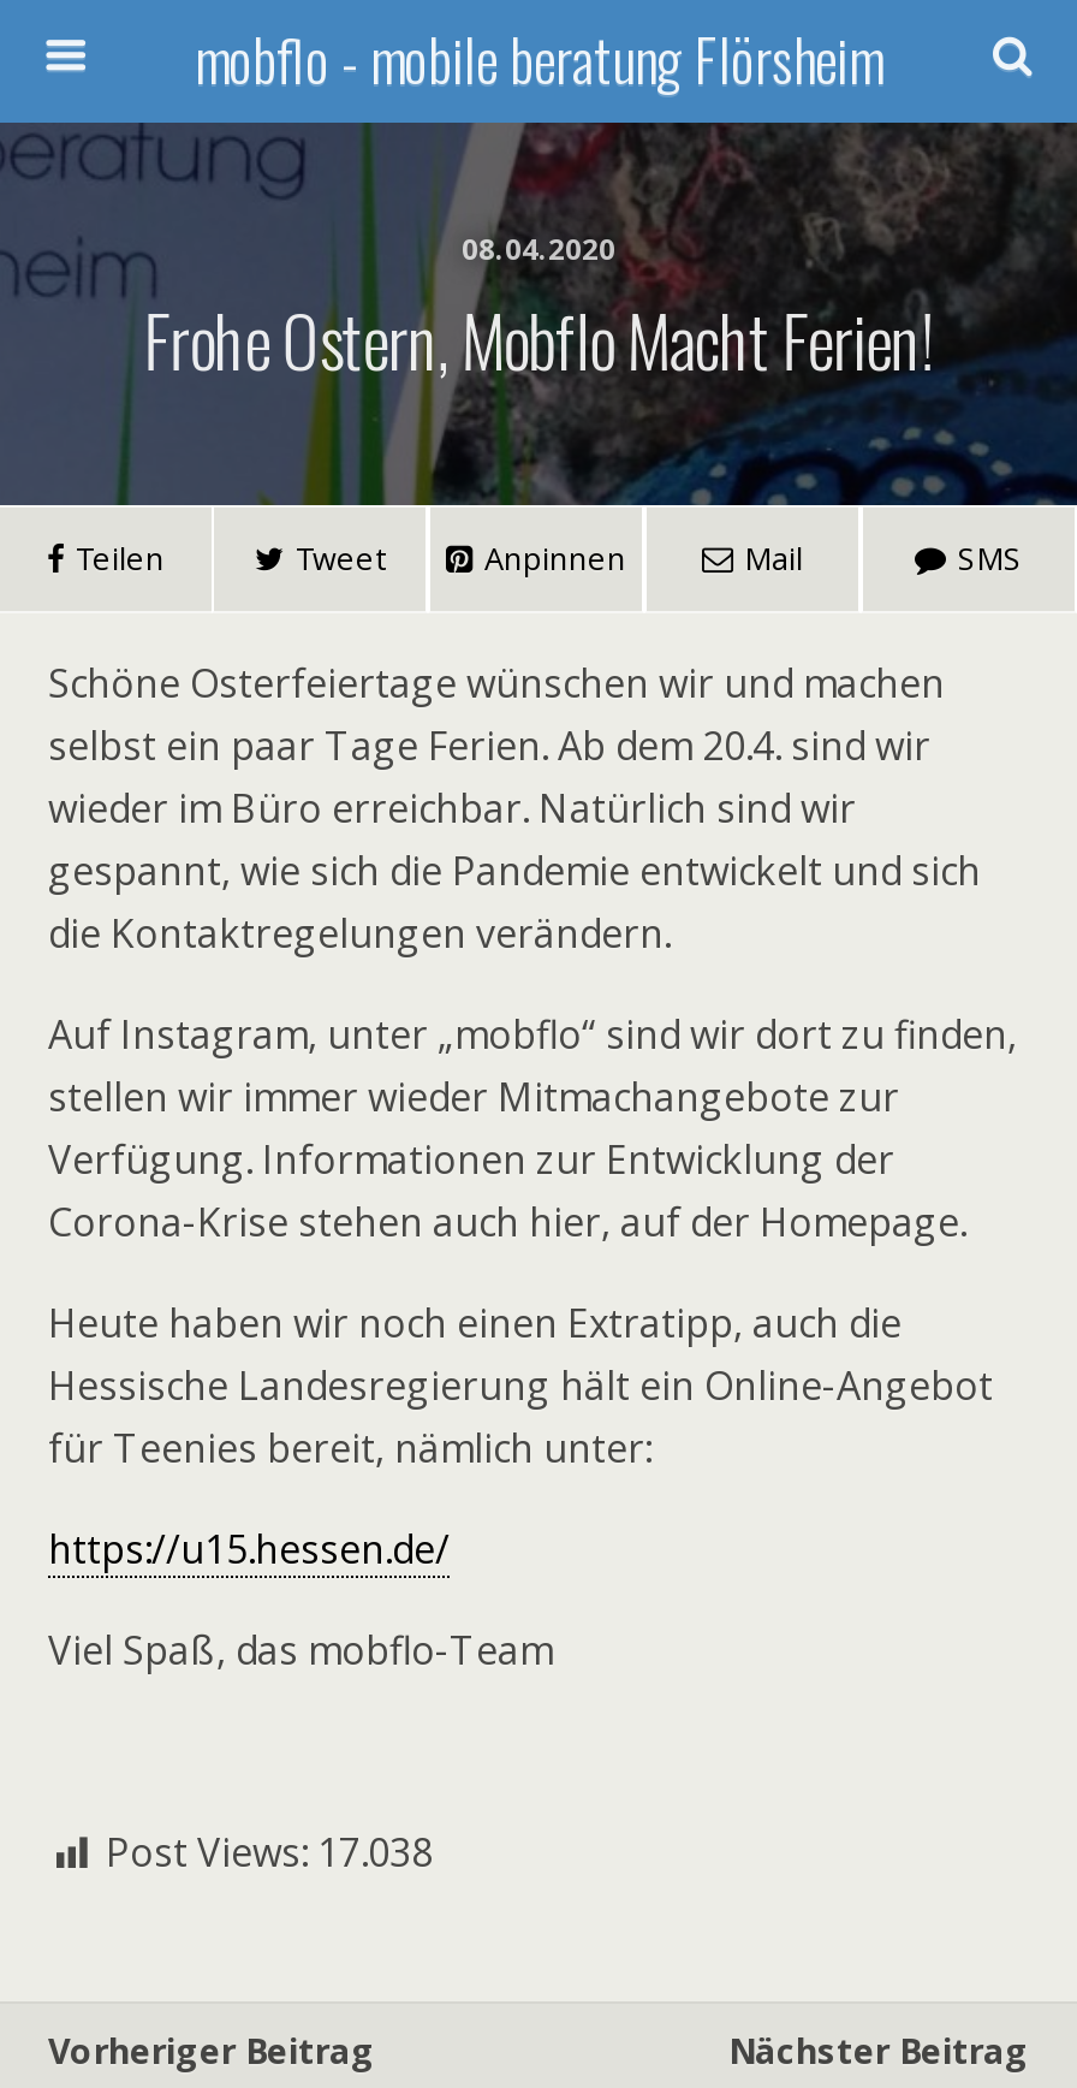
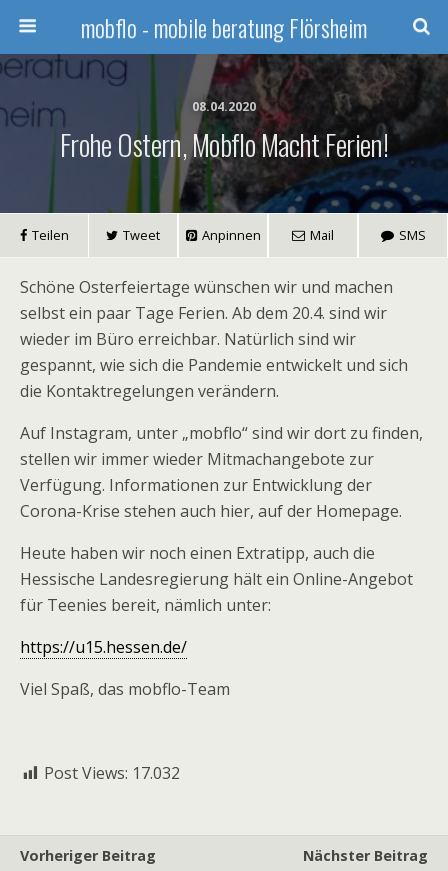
- Post Views: 17.038
+ Post Views: 17.032
